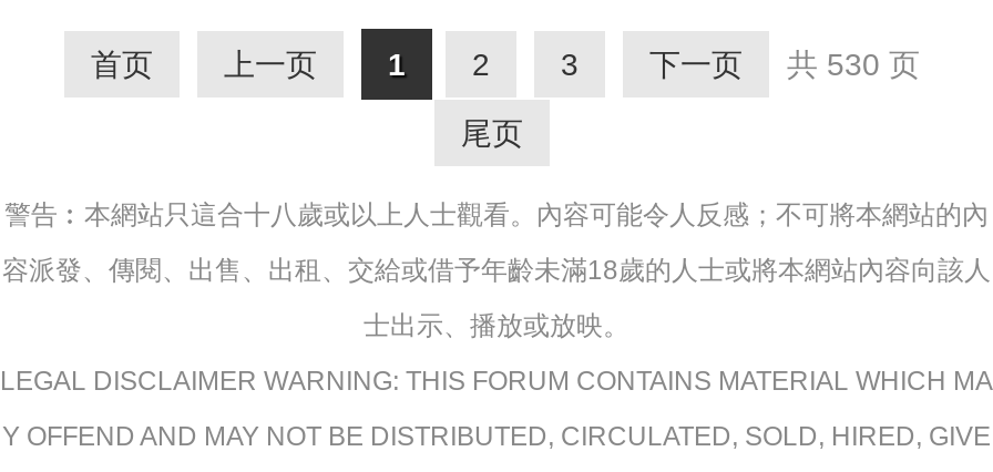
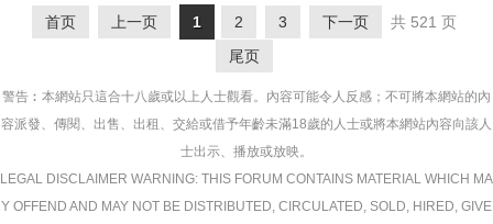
- 首页 上一页 1 2 3 下一页 共 530 页
+ 首页 上一页 1 2 3 下一页 共 521 页
